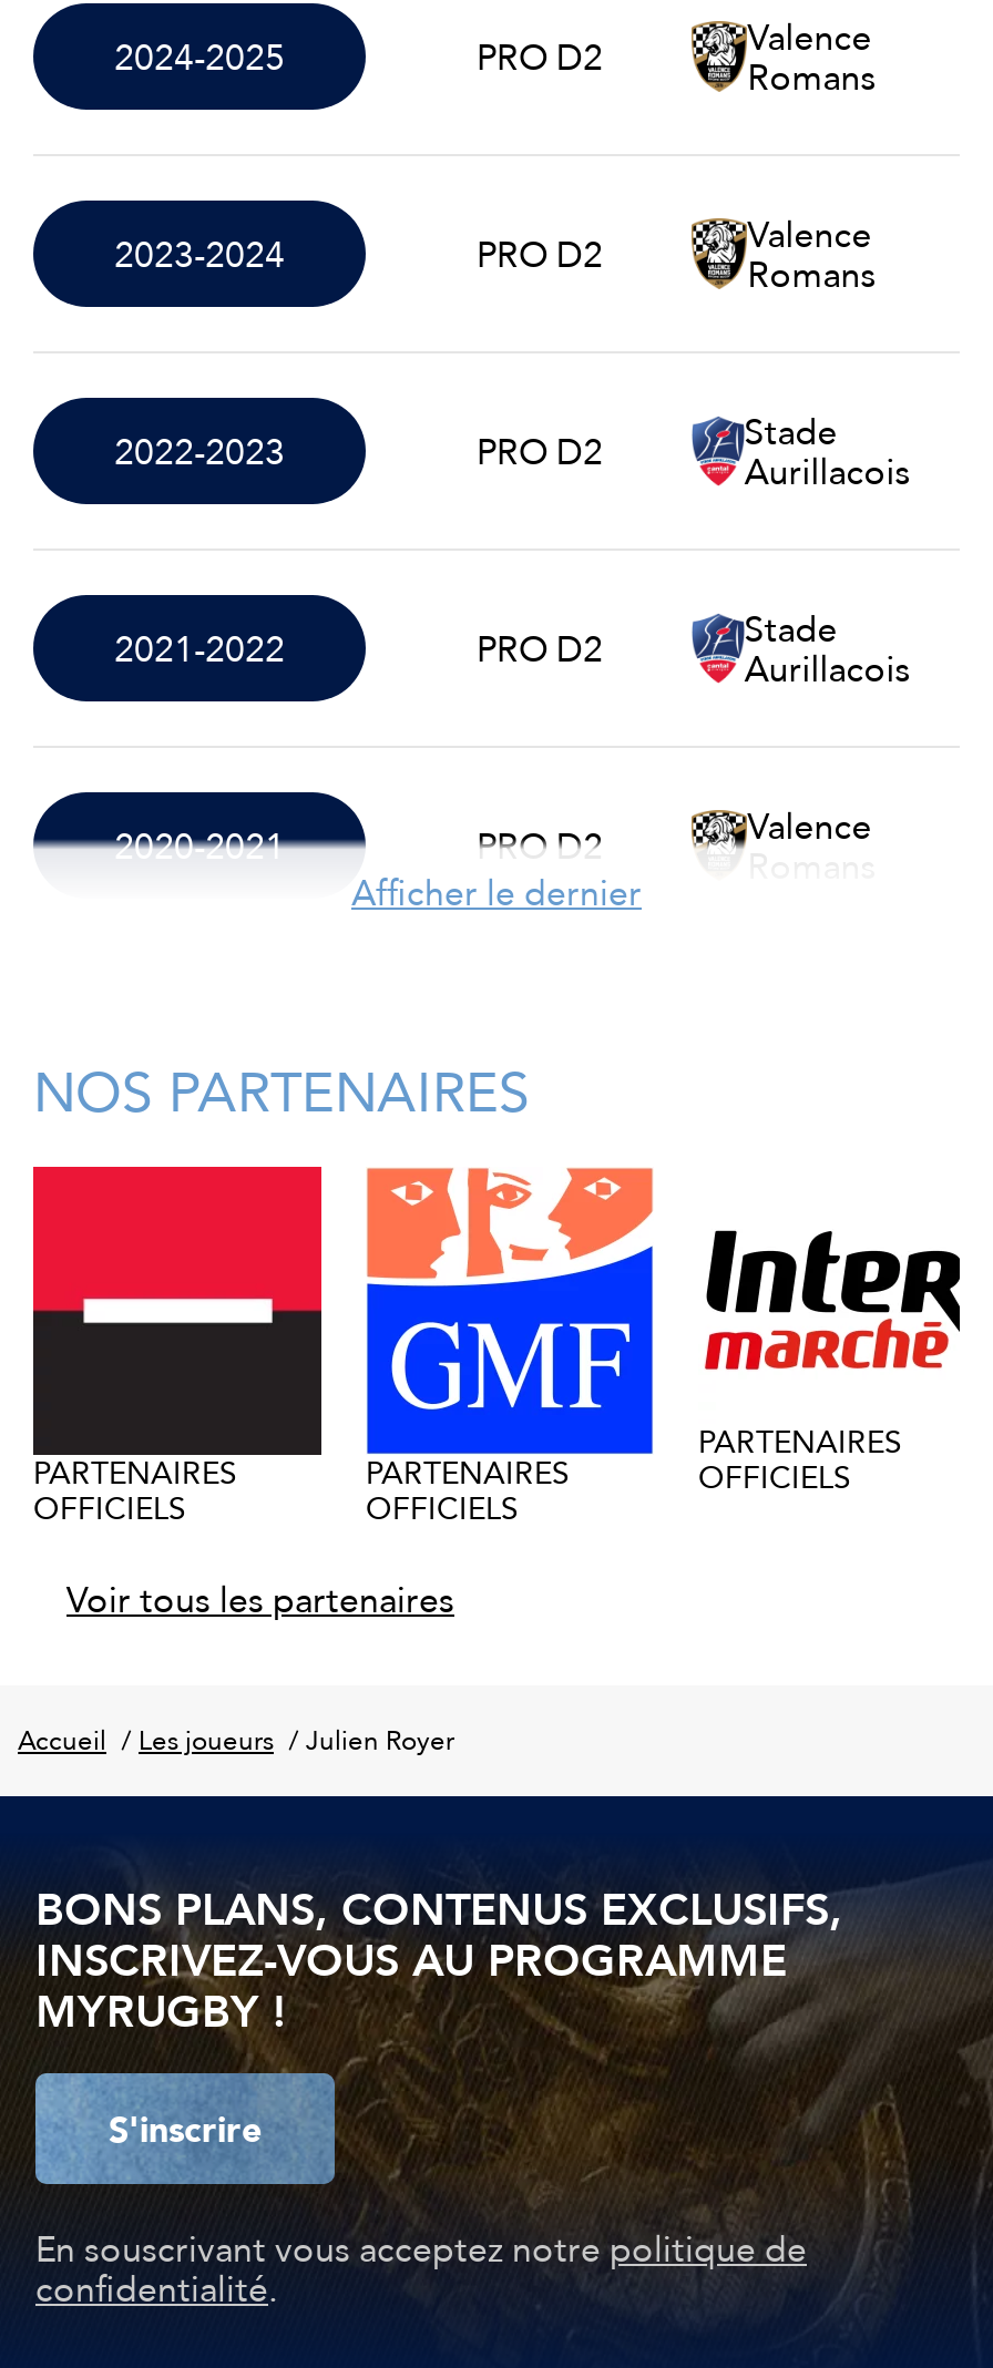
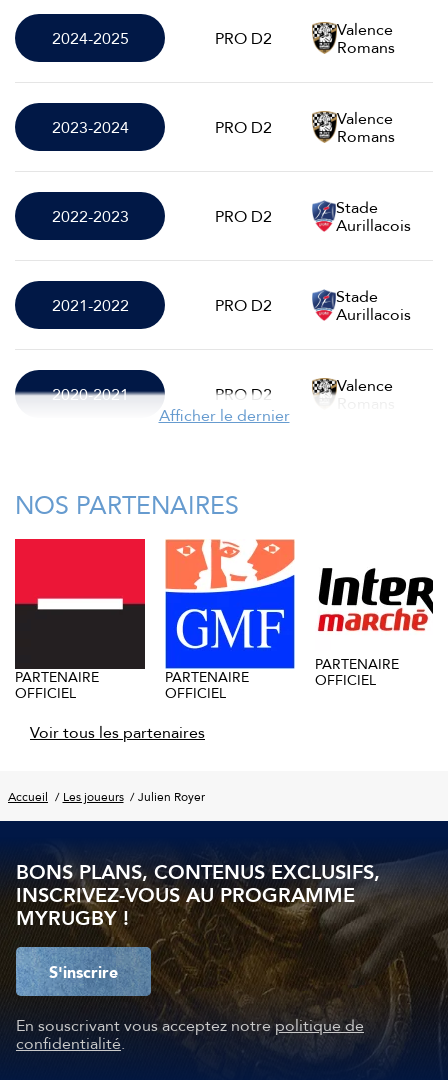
- PARTENAIRES
- OFFICIELS
+ PARTENAIRE
+ OFFICIEL

- PARTENAIRES
- OFFICIELS
+ PARTENAIRE
+ OFFICIEL

- PARTENAIRES
- OFFICIELS
+ PARTENAIRE
+ OFFICIEL
